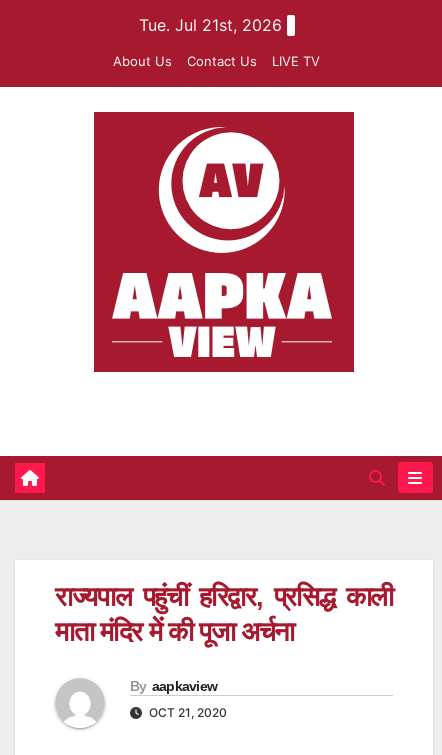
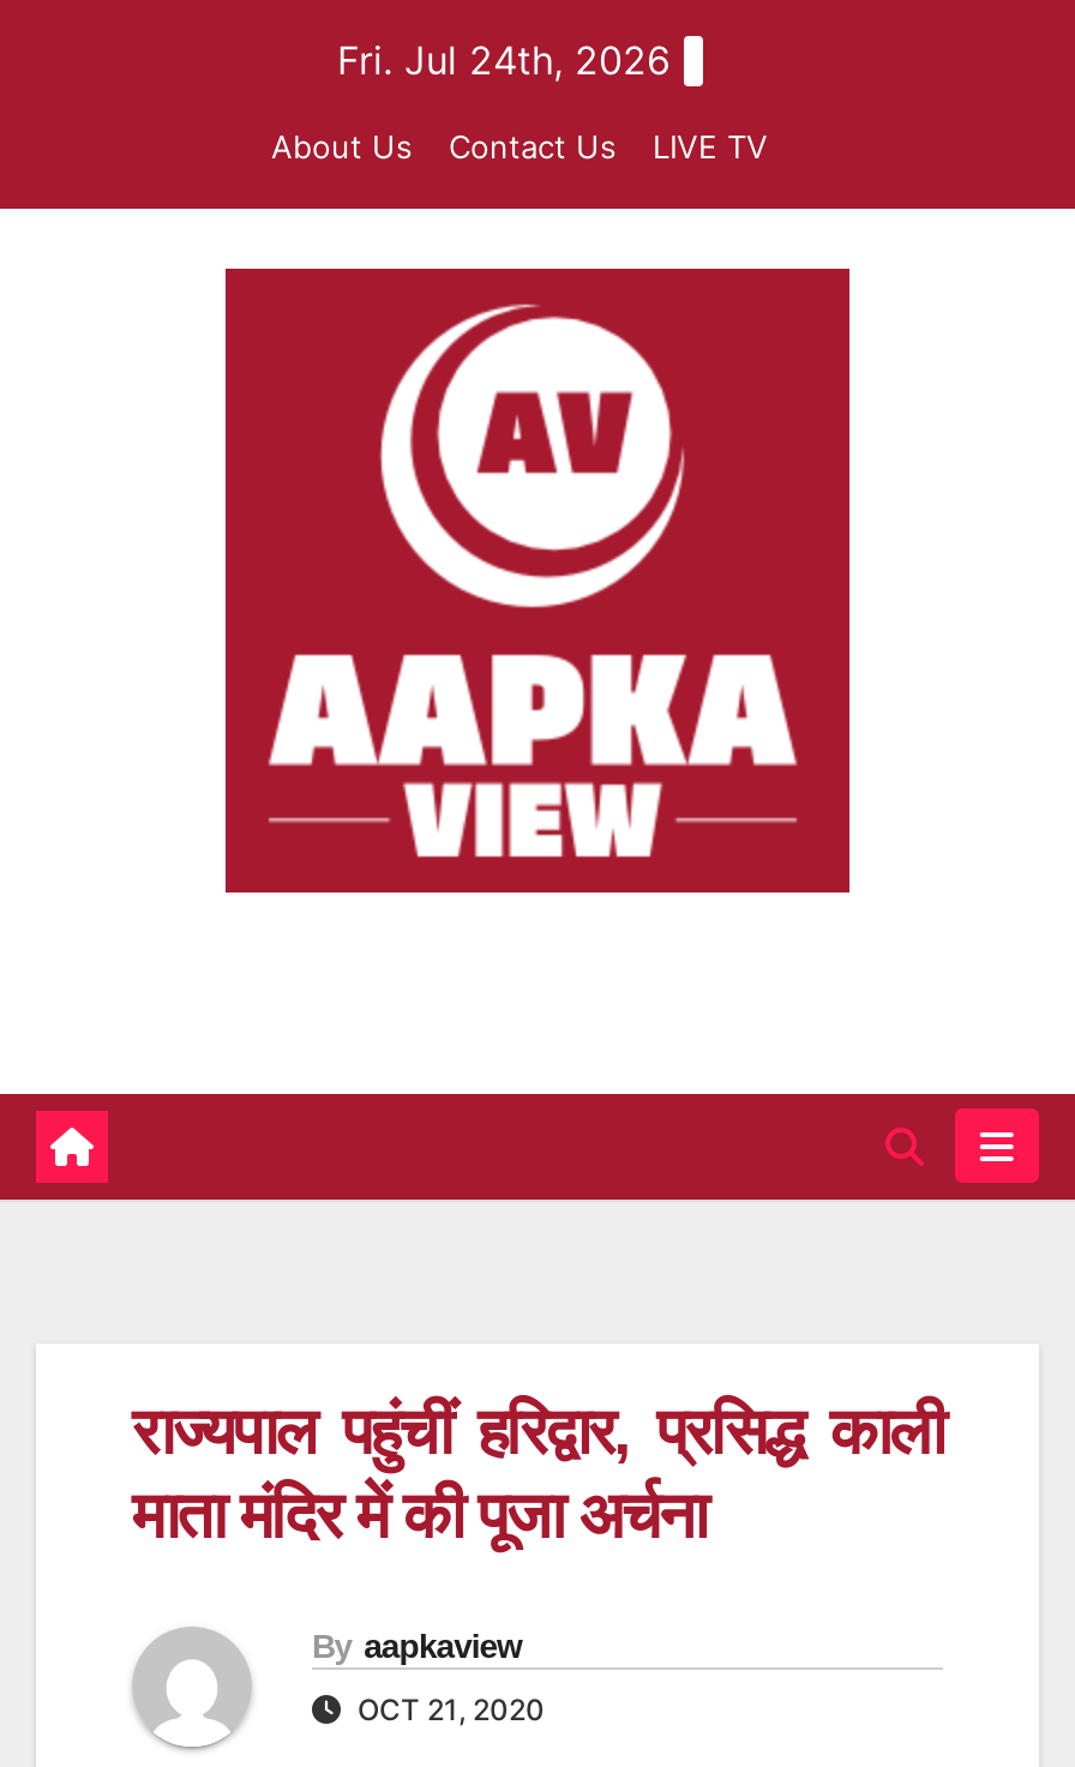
- Tue. Jul 21st, 2026
+ Fri. Jul 24th, 2026
